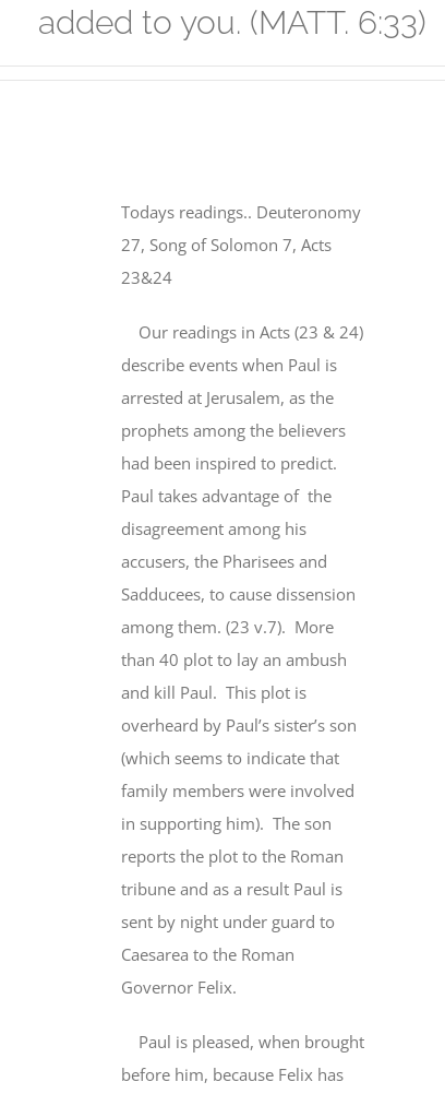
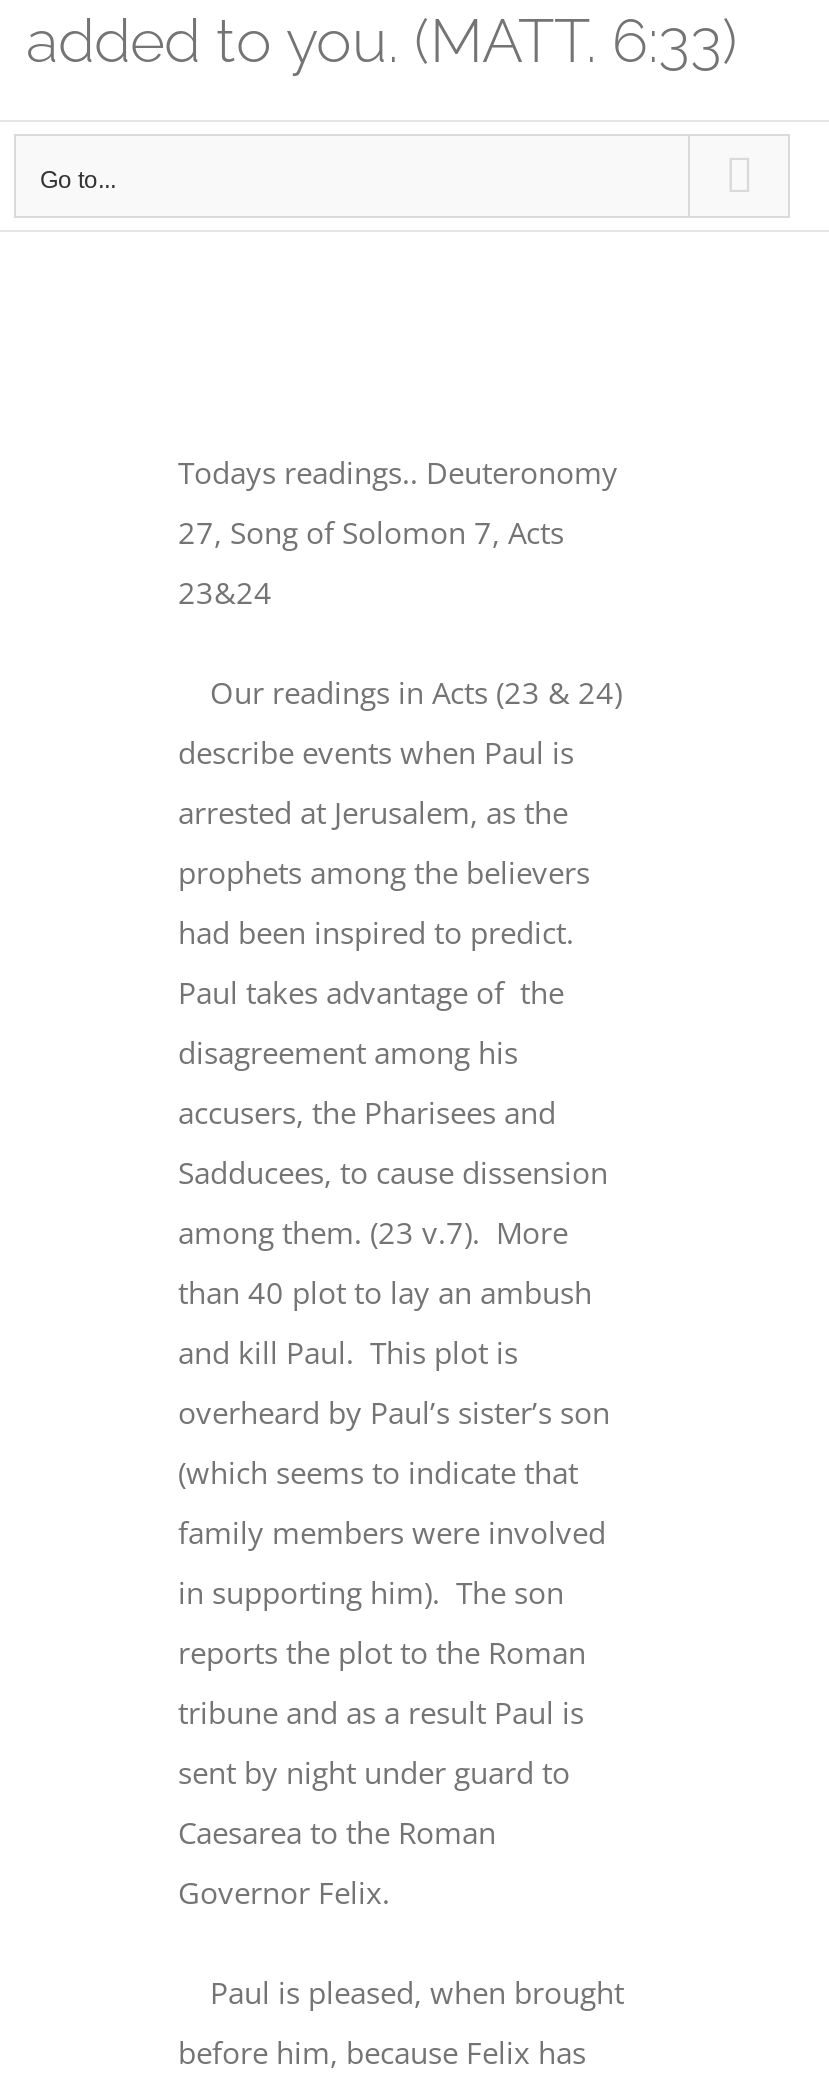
+ Go to...
